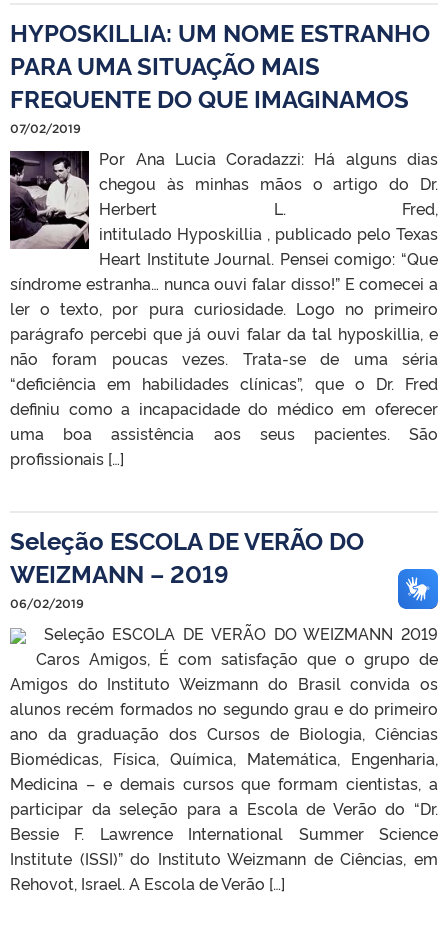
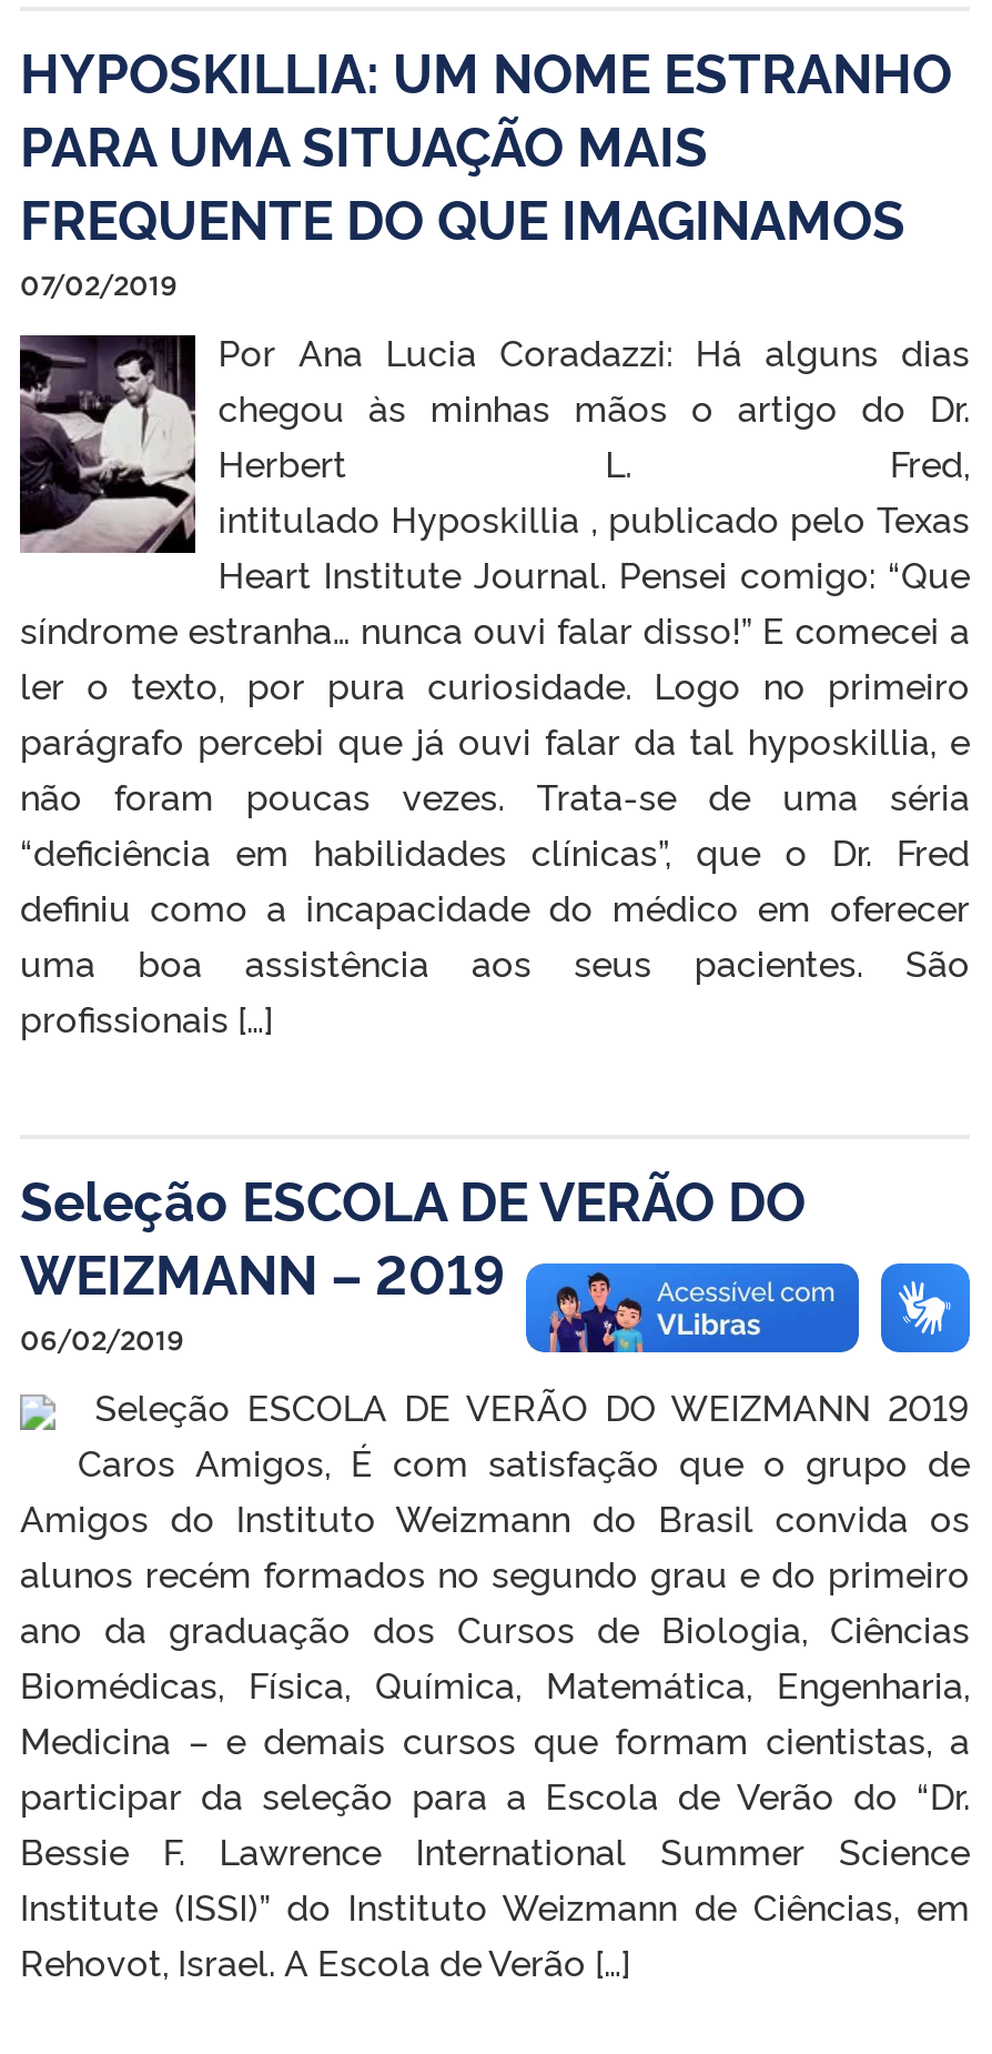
+ [image]
